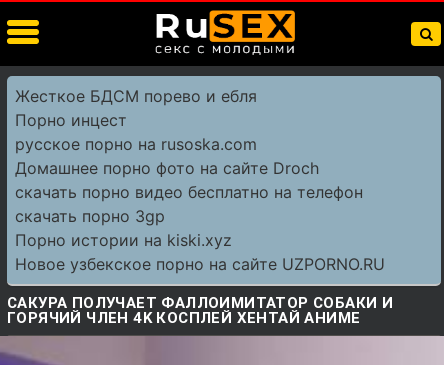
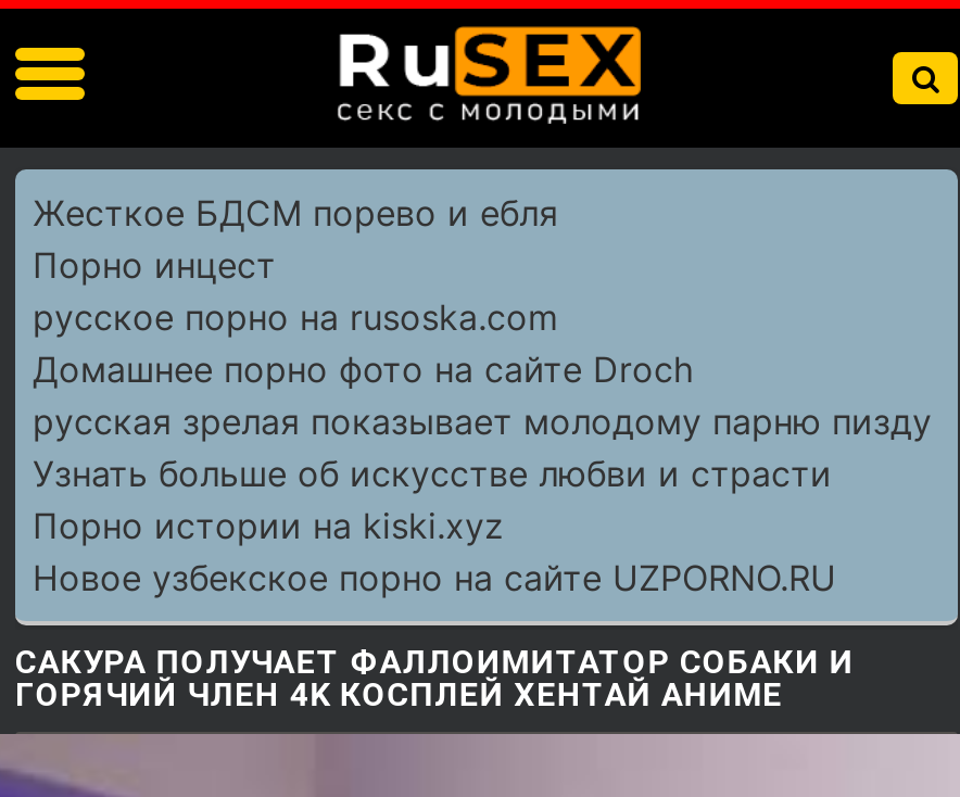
- скачать порно видео бесплатно на телефон
- скачать порно 3gp
+ русская зрелая показывает молодому парню пизду
+ Узнать больше об искусстве любви и страсти
